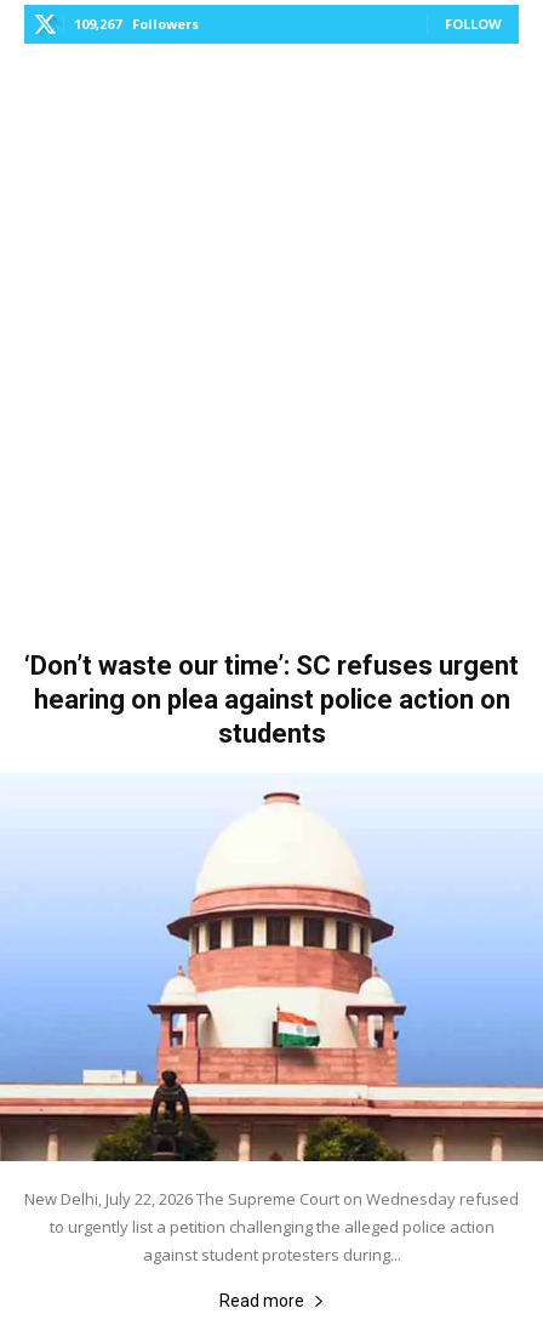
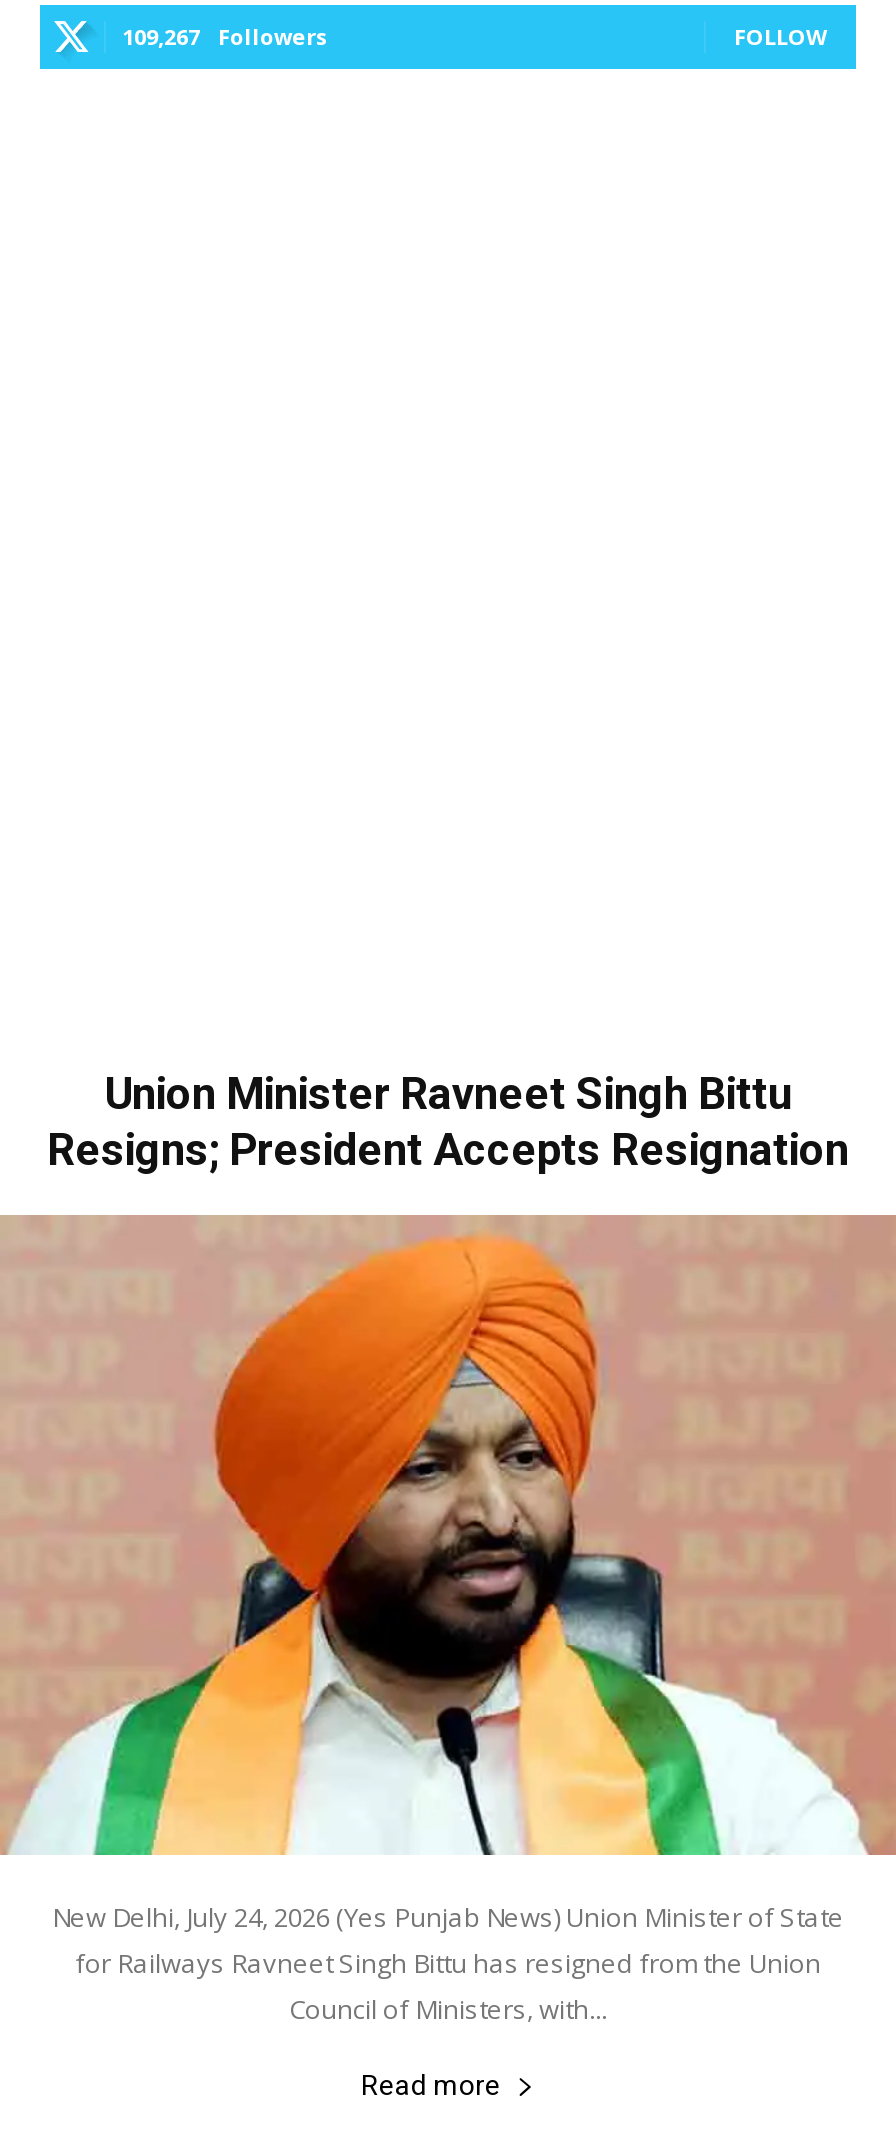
- ‘Don’t waste our time’: SC refuses urgent
- hearing on plea against police action on
- students
+ Union Minister Ravneet Singh Bittu
+ Resigns; President Accepts Resignation

- [image]
- New Delhi, July 22, 2026 The Supreme Court on Wednesday refused
- to urgently list a petition challenging the alleged police action
- against student protesters during...
+ [image]
+ New Delhi, July 24, 2026 (Yes Punjab News) Union Minister of State
+ for Railways Ravneet Singh Bittu has resigned from the Union
+ Council of Ministers, with...
